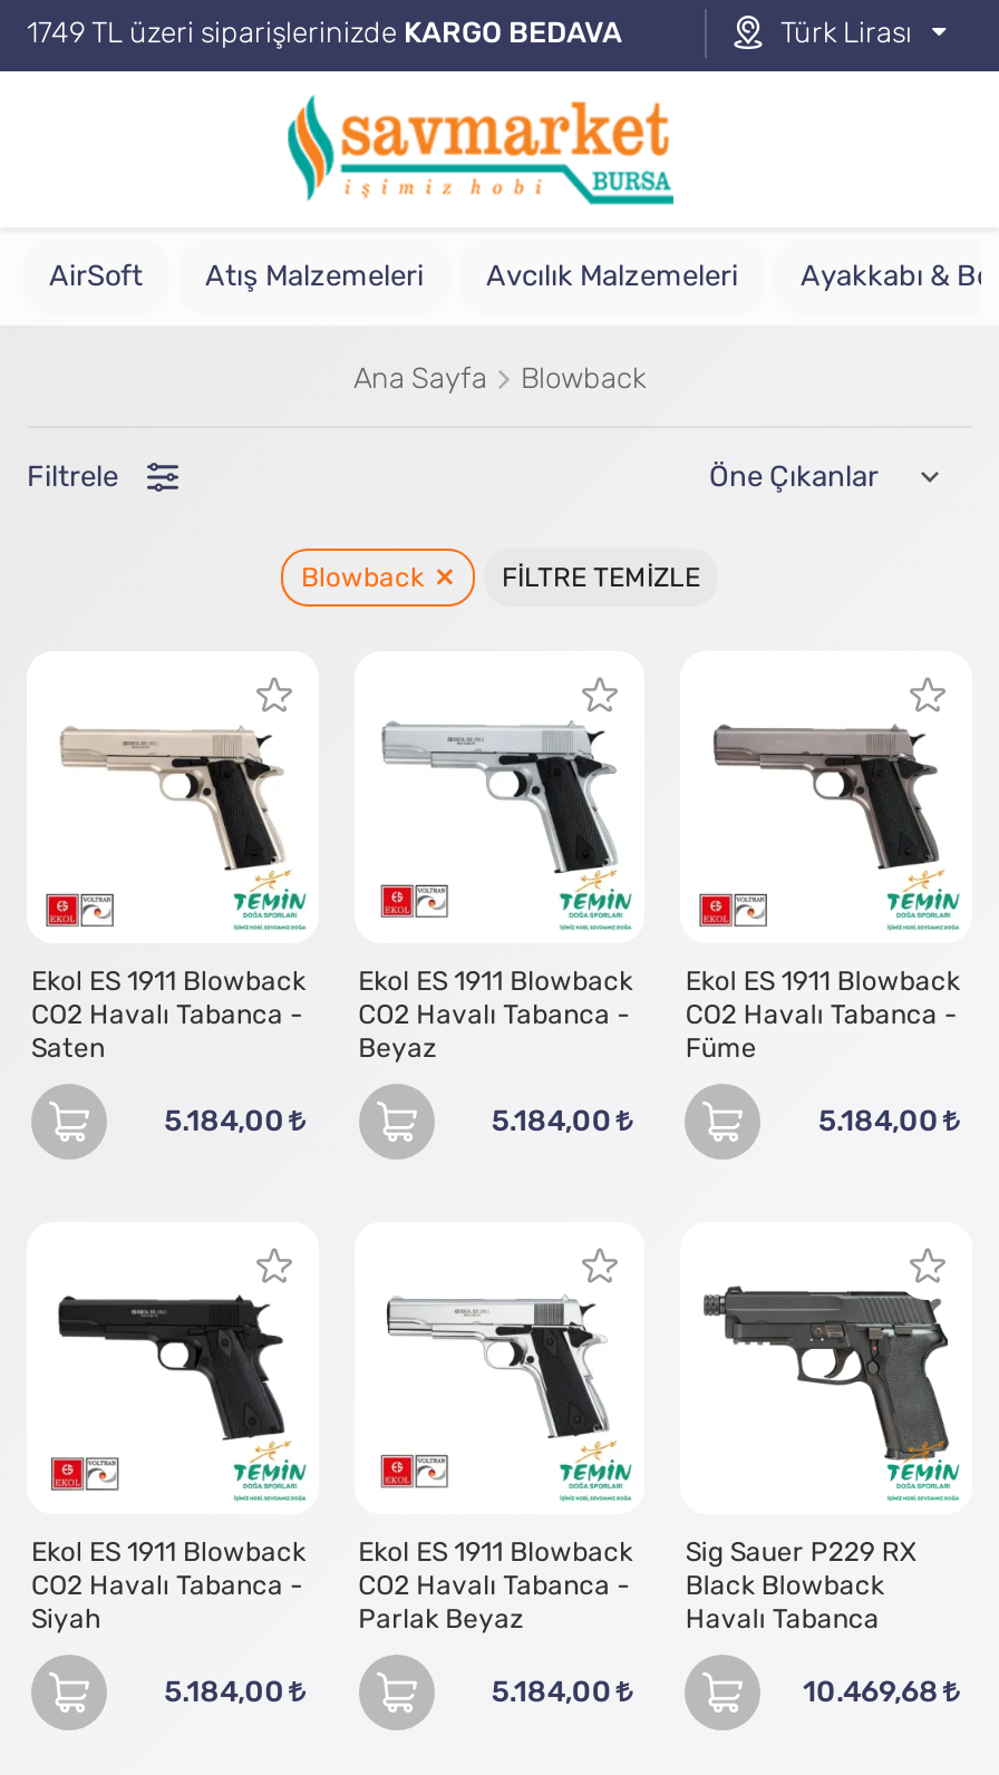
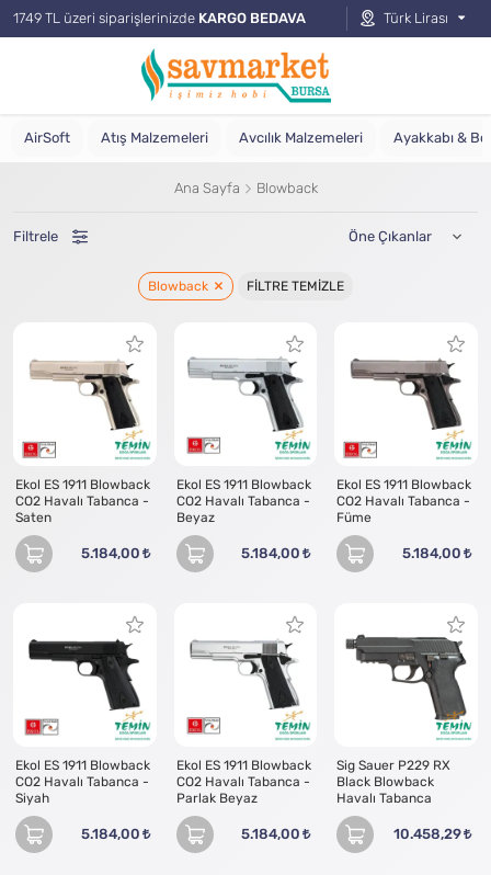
- 10.469,68
+ 10.458,29
